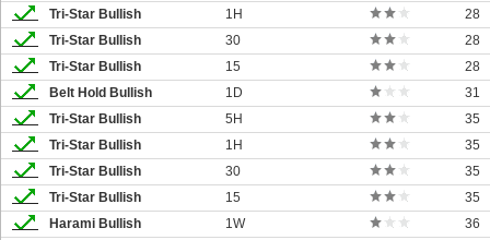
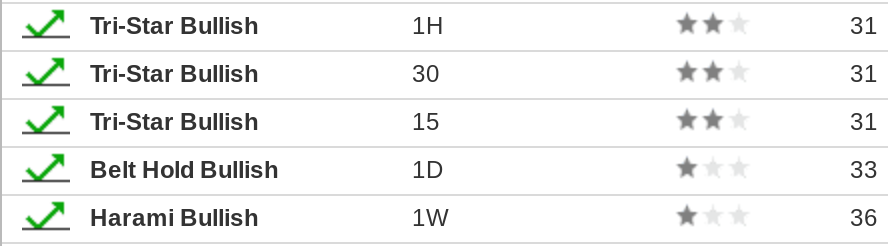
- 28
+ 31

- 28
+ 31

- 28
+ 31

- 31
- Tri-Star Bullish
- 5H
- 35
- Tri-Star Bullish
- 1H
- 35
- Tri-Star Bullish
- 30
- 35
- Tri-Star Bullish
- 15
- 35
+ 33
